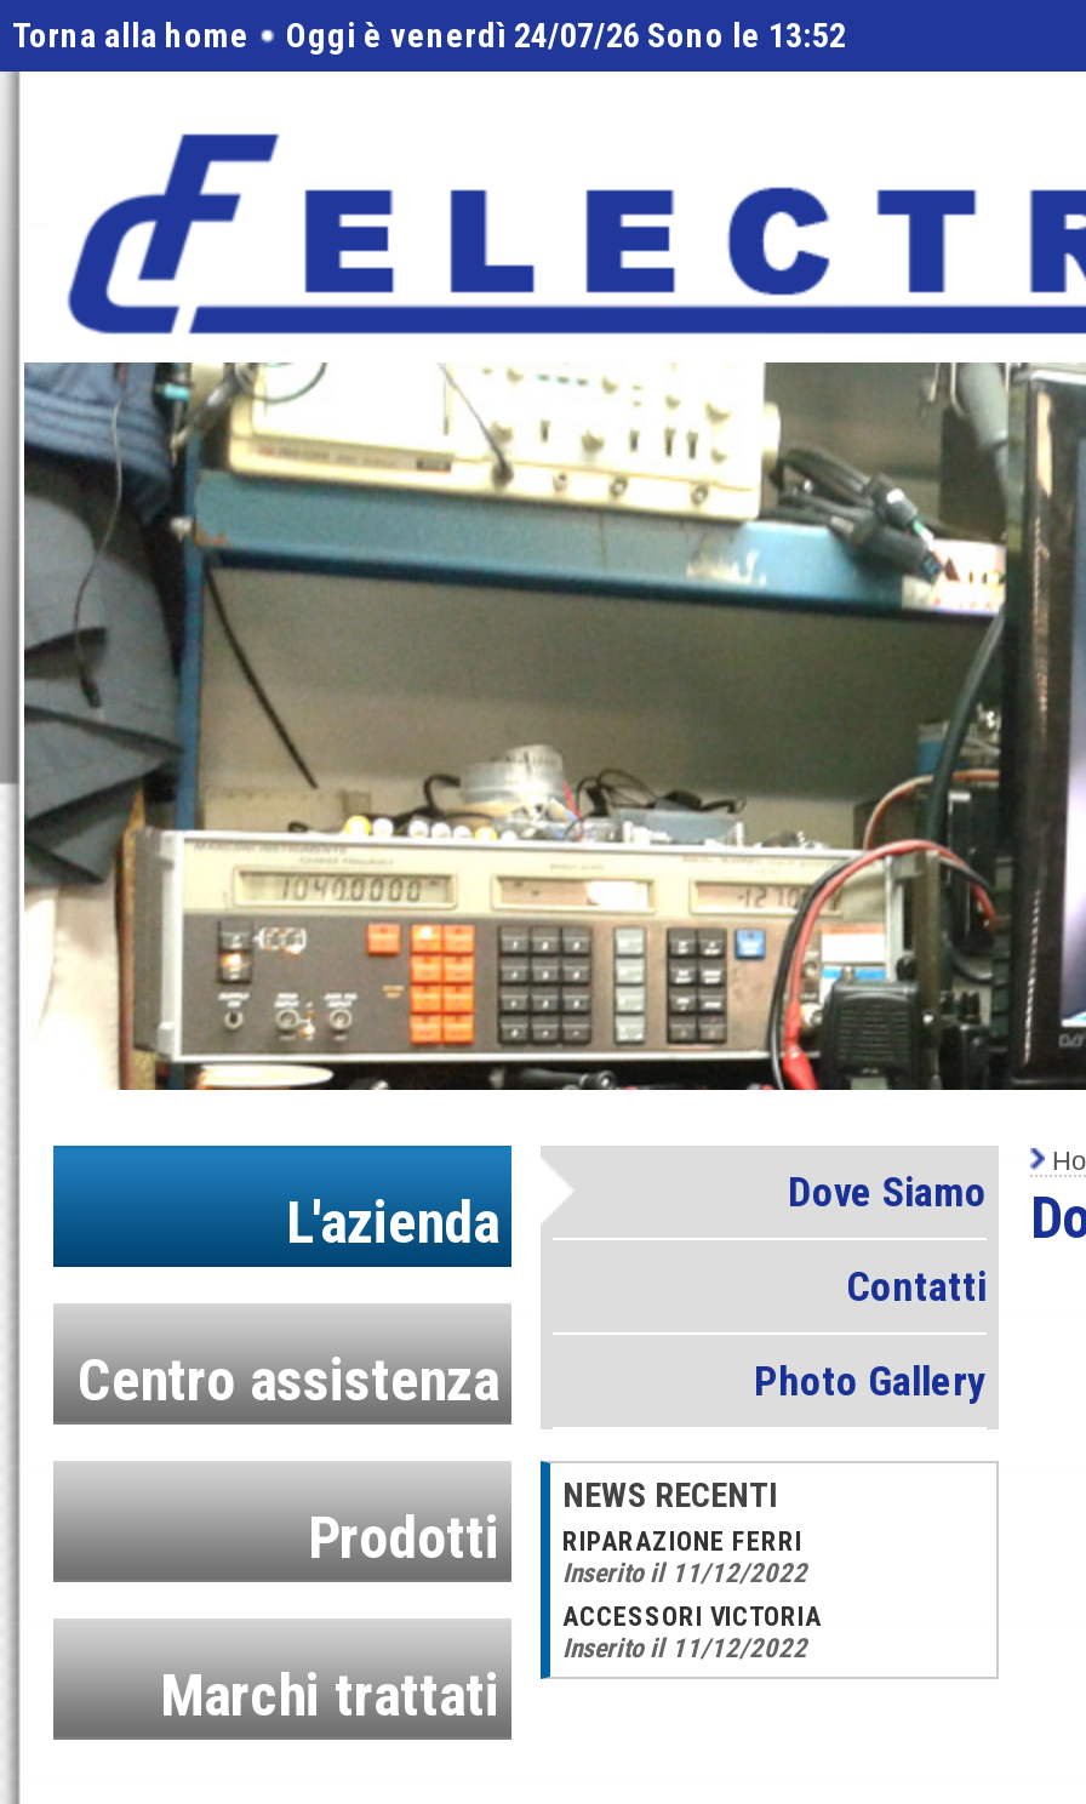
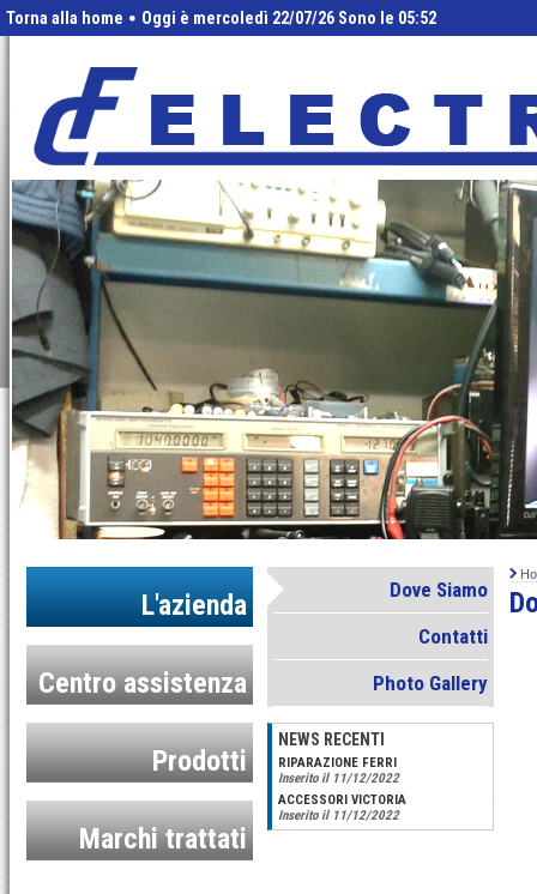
- Oggi è venerdì 24/07/26 Sono le 13:52
+ Oggi è mercoledì 22/07/26 Sono le 05:52
